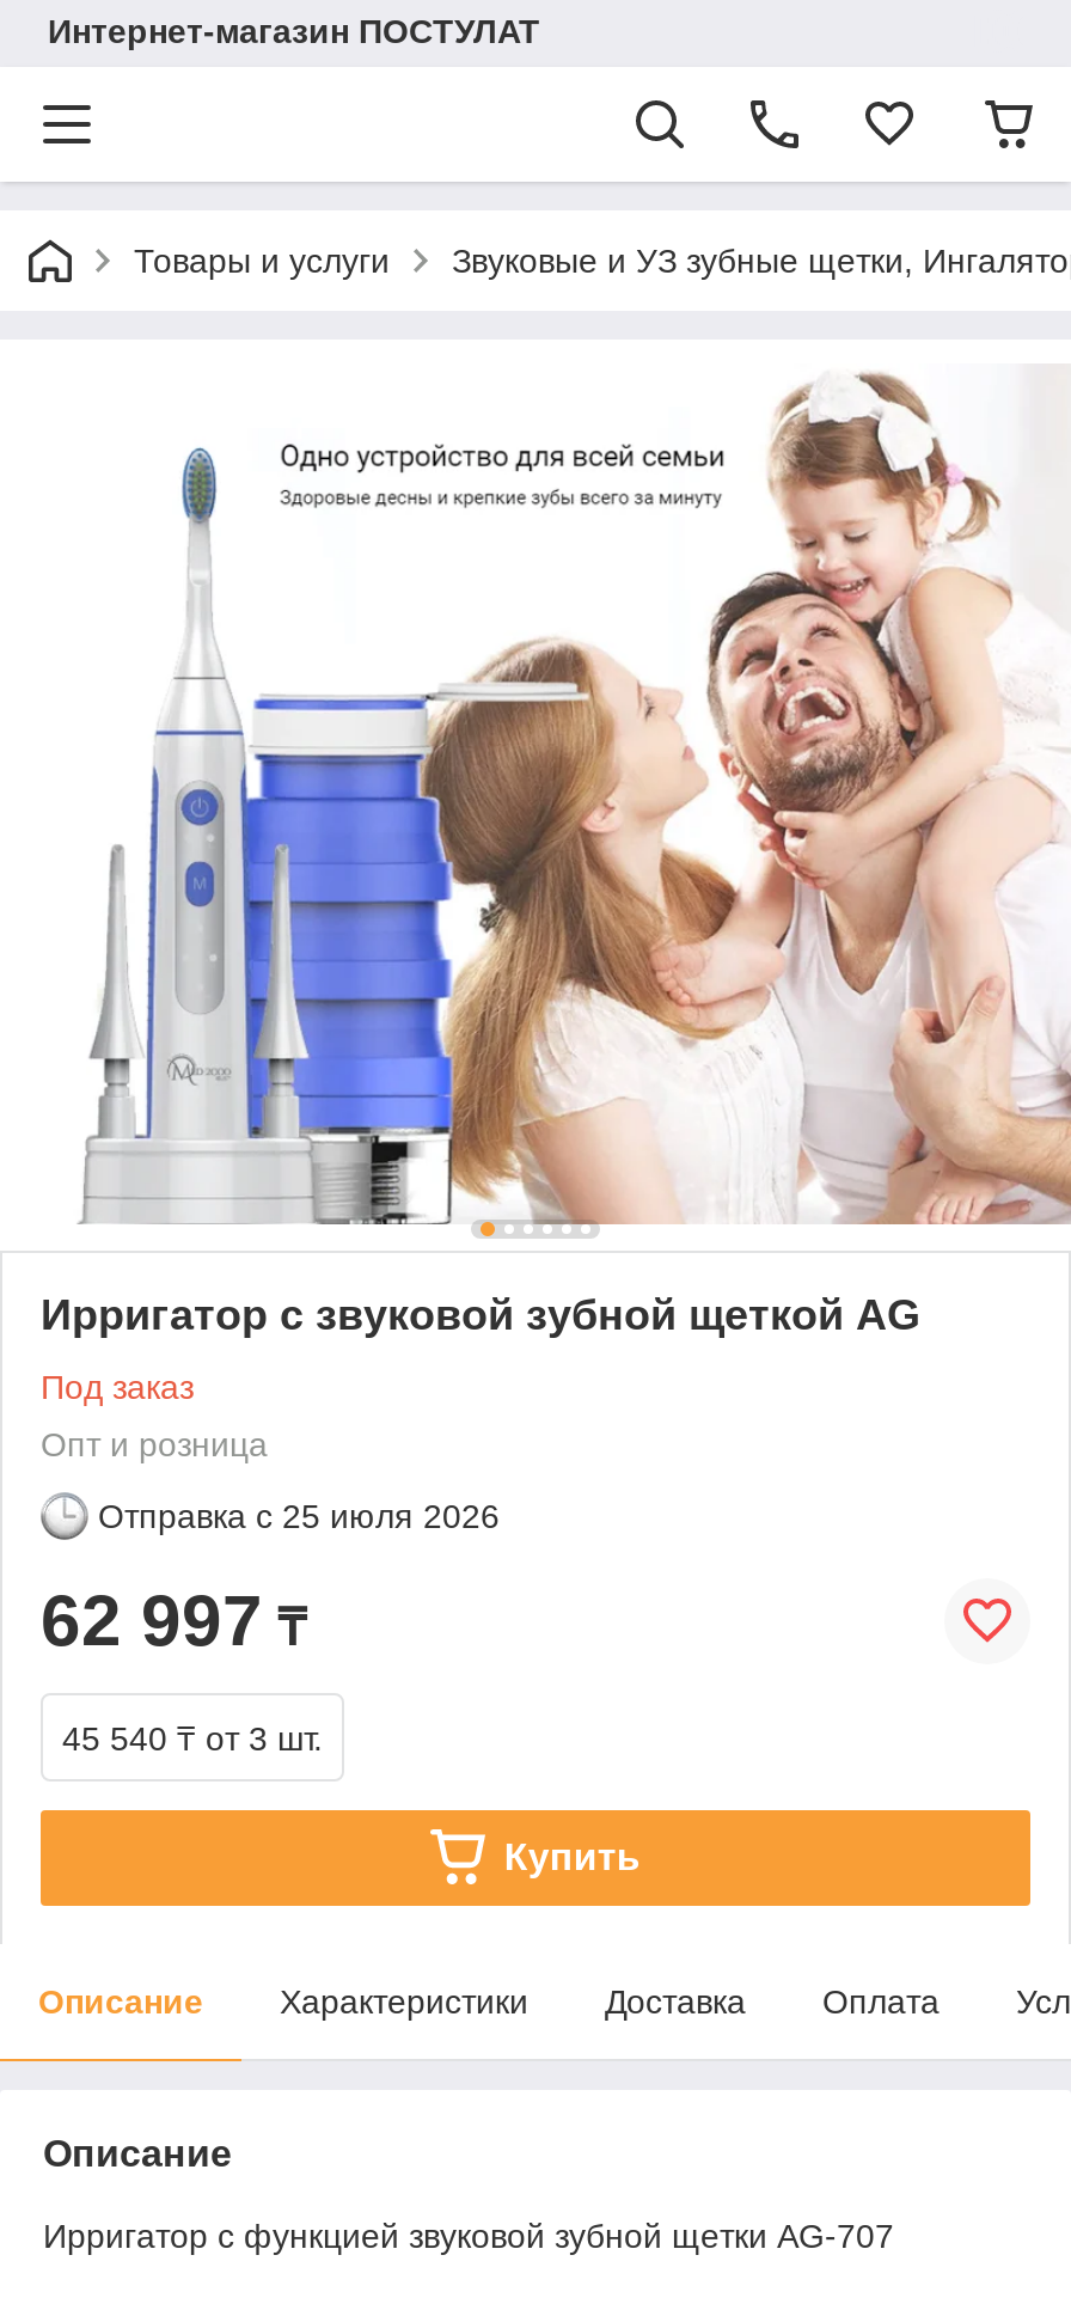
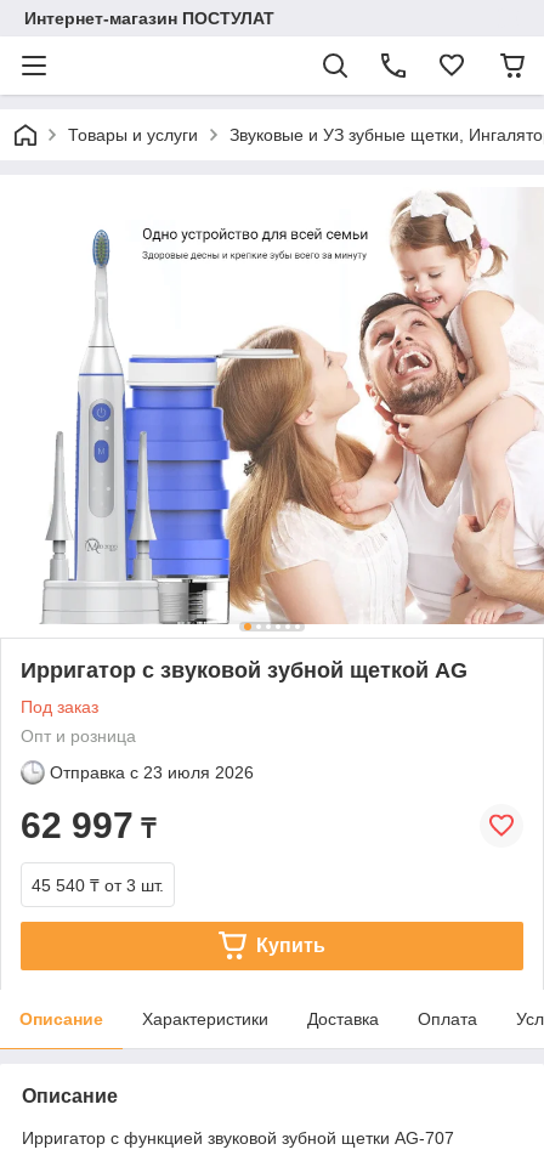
- Отправка с 25 июля 2026
+ Отправка с 23 июля 2026
